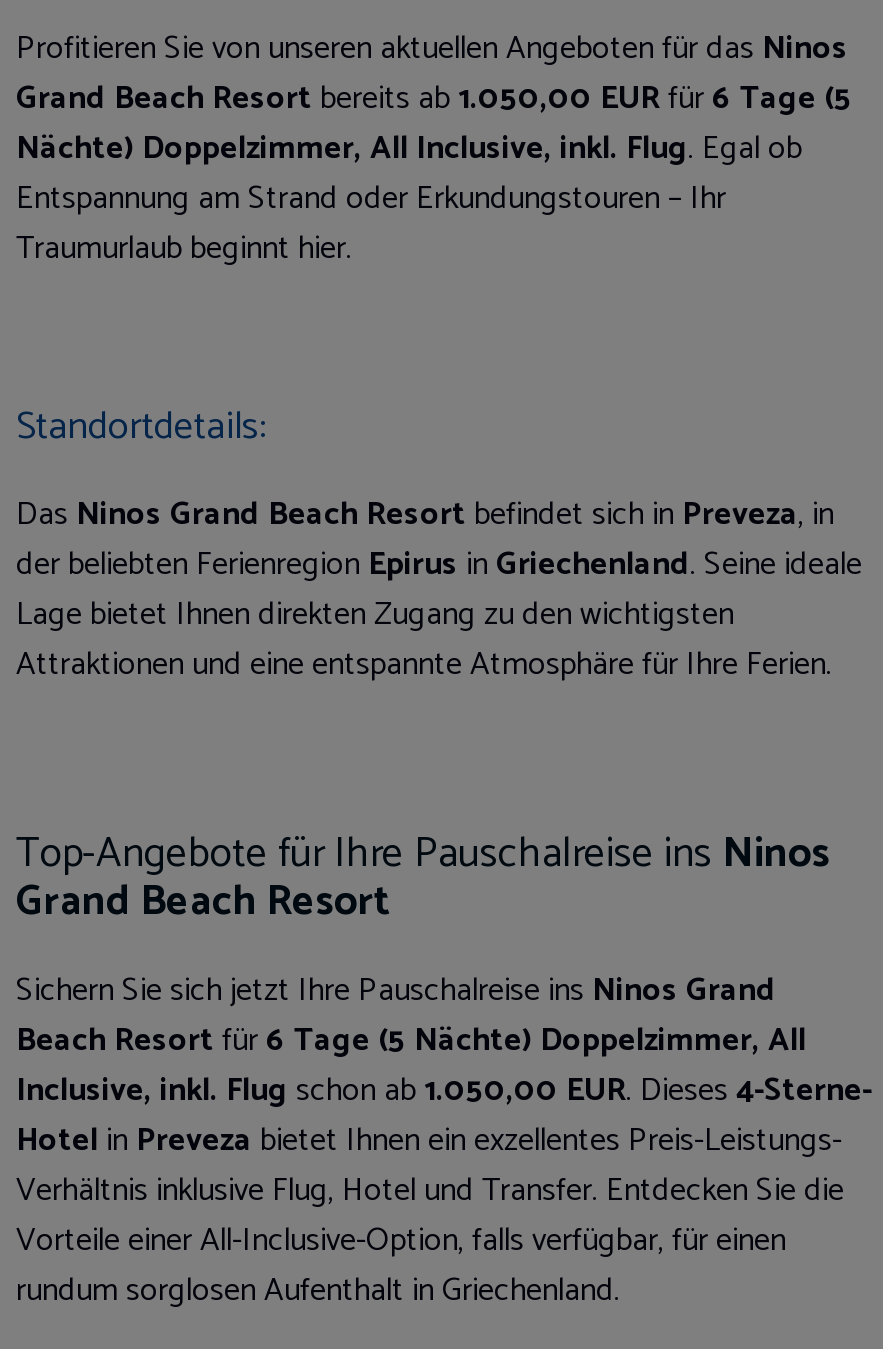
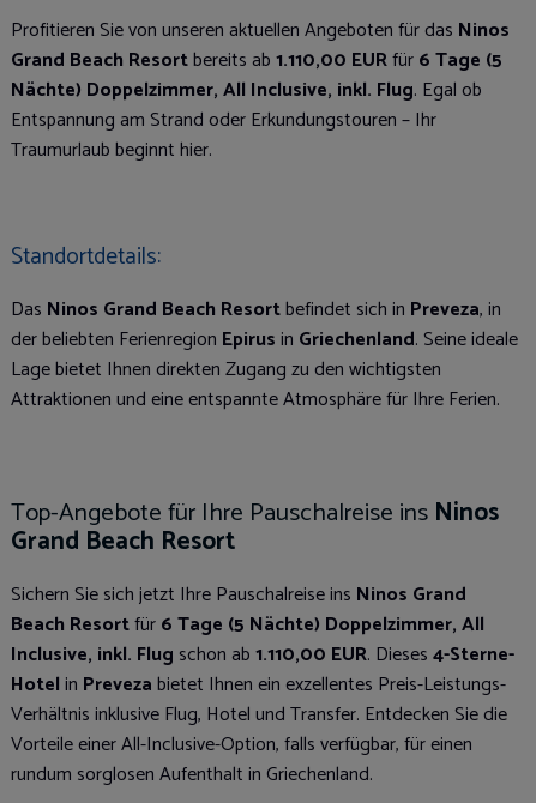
- Grand Beach Resort bereits ab1.050,00 EURfür6 Tage (5
+ Grand Beach Resort bereits ab1.110,00 EURfür6 Tage (5

- Inclusive, inkl. Flug schon ab1.050,00 EUR. Dieses 4-Sterne-
+ Inclusive, inkl. Flug schon ab1.110,00 EUR. Dieses 4-Sterne-
